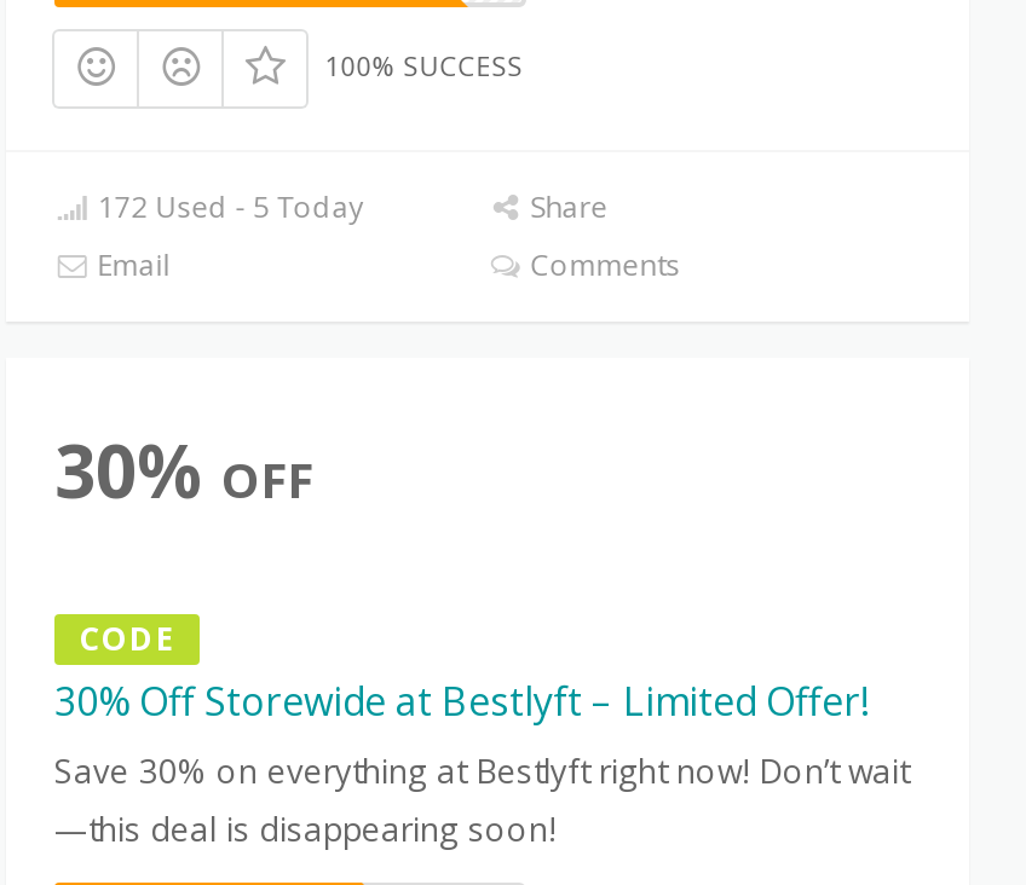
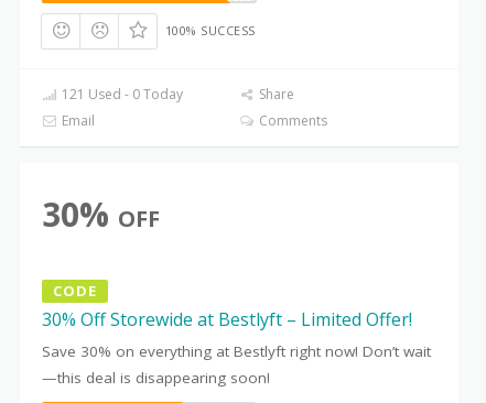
- 172 Used - 5 Today
+ 121 Used - 0 Today
